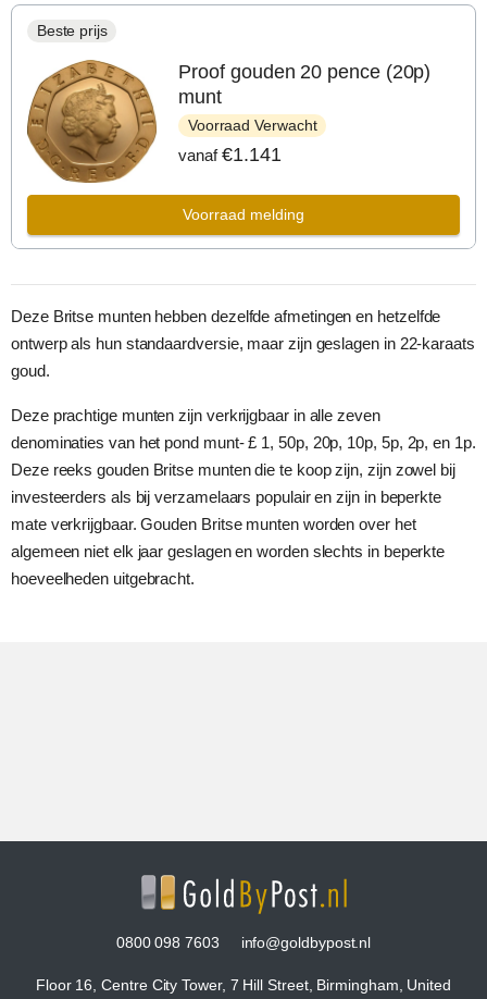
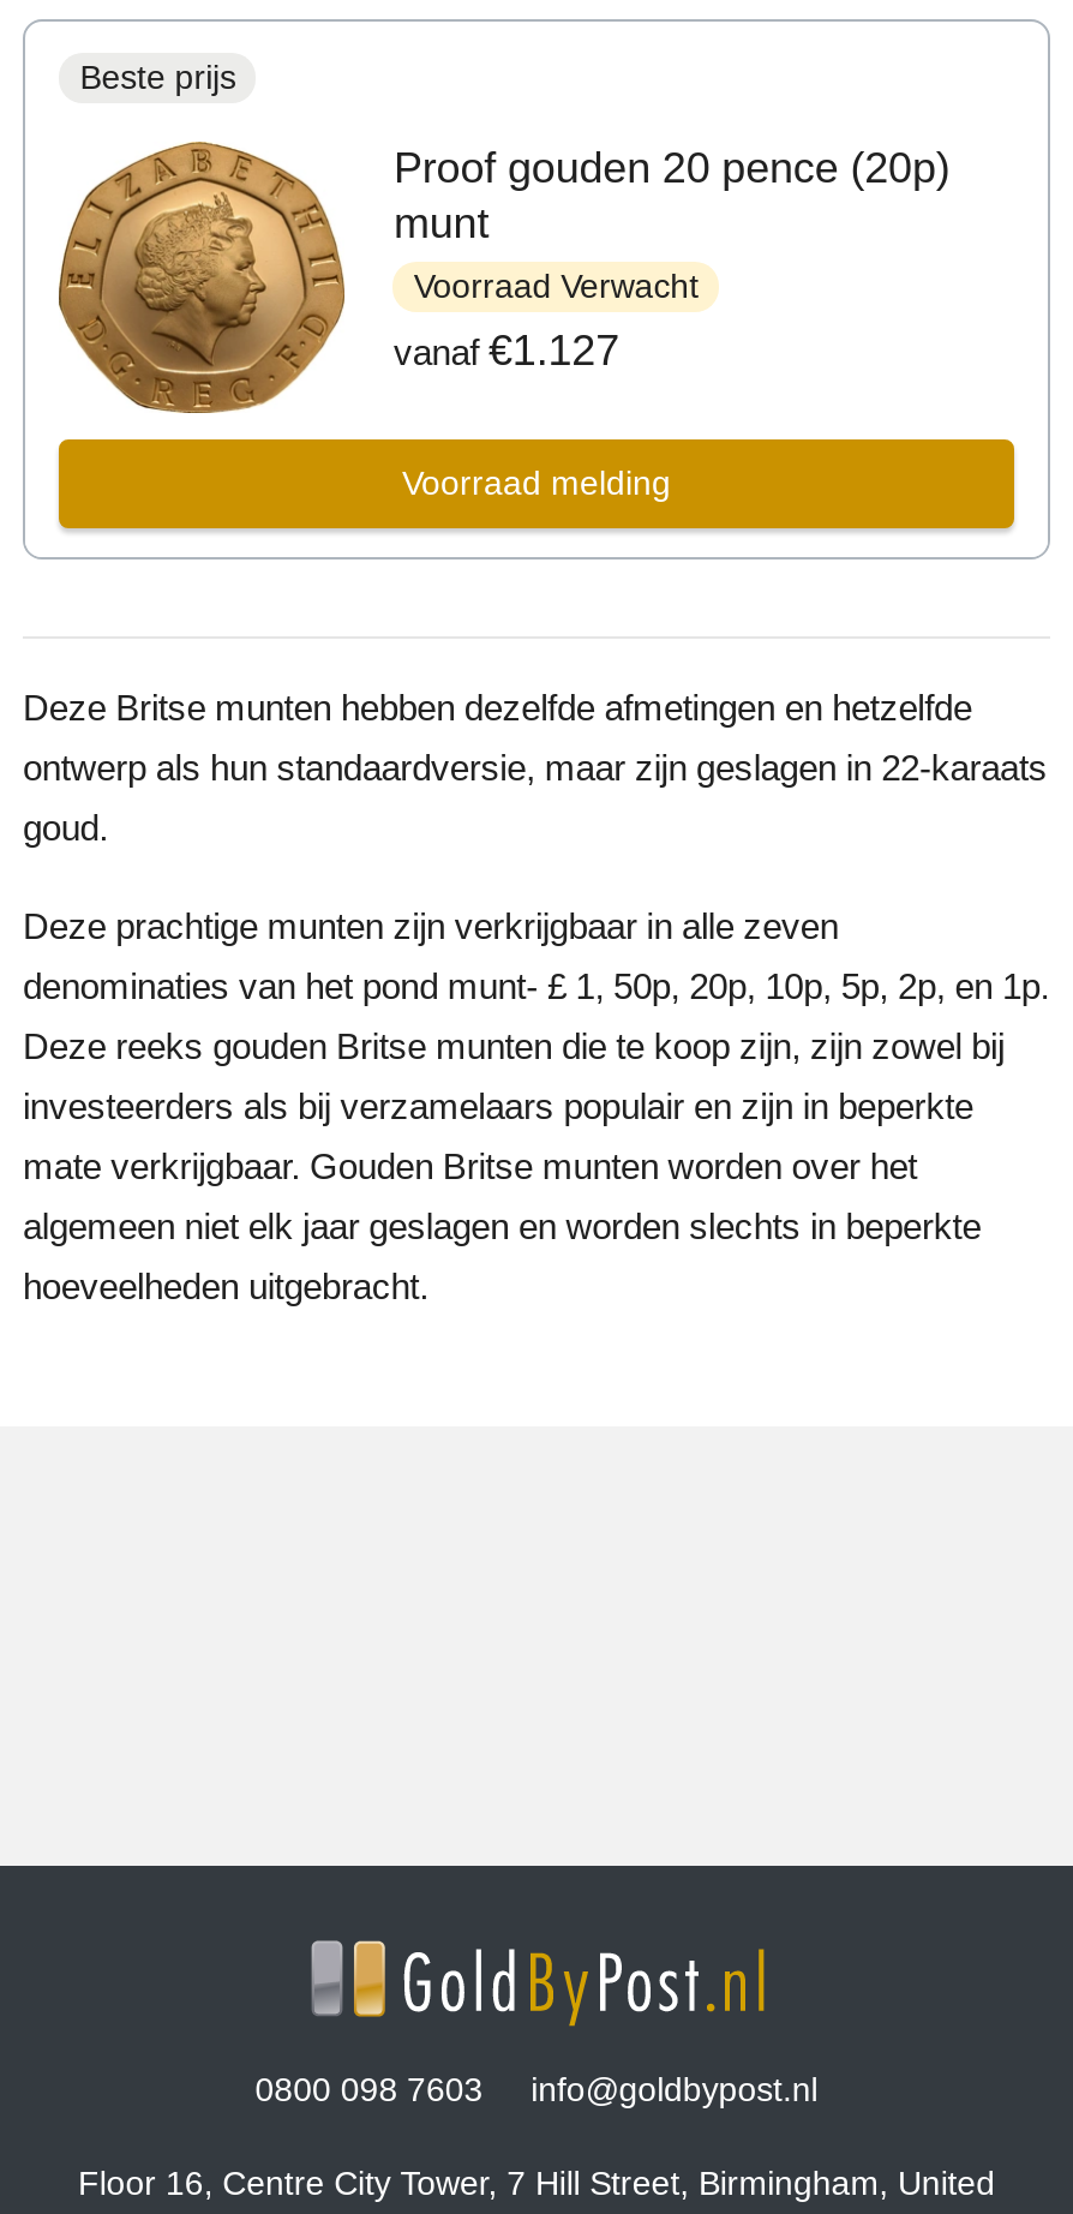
- vanaf €1.141
+ vanaf €1.127
